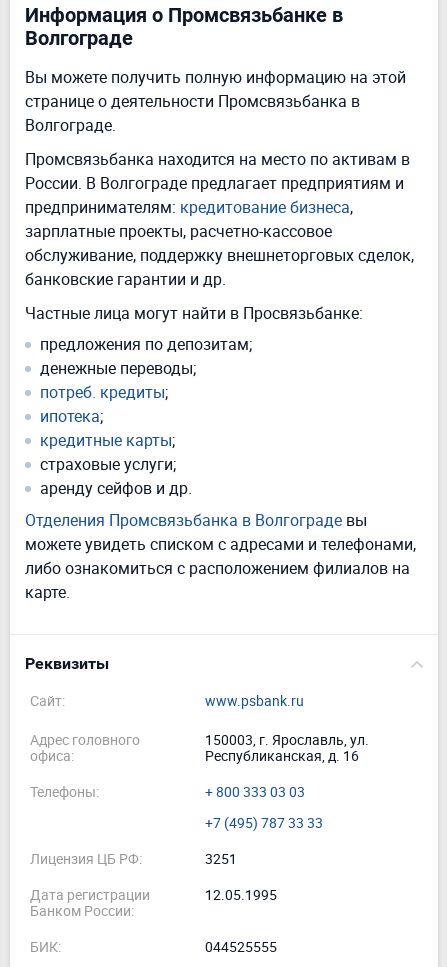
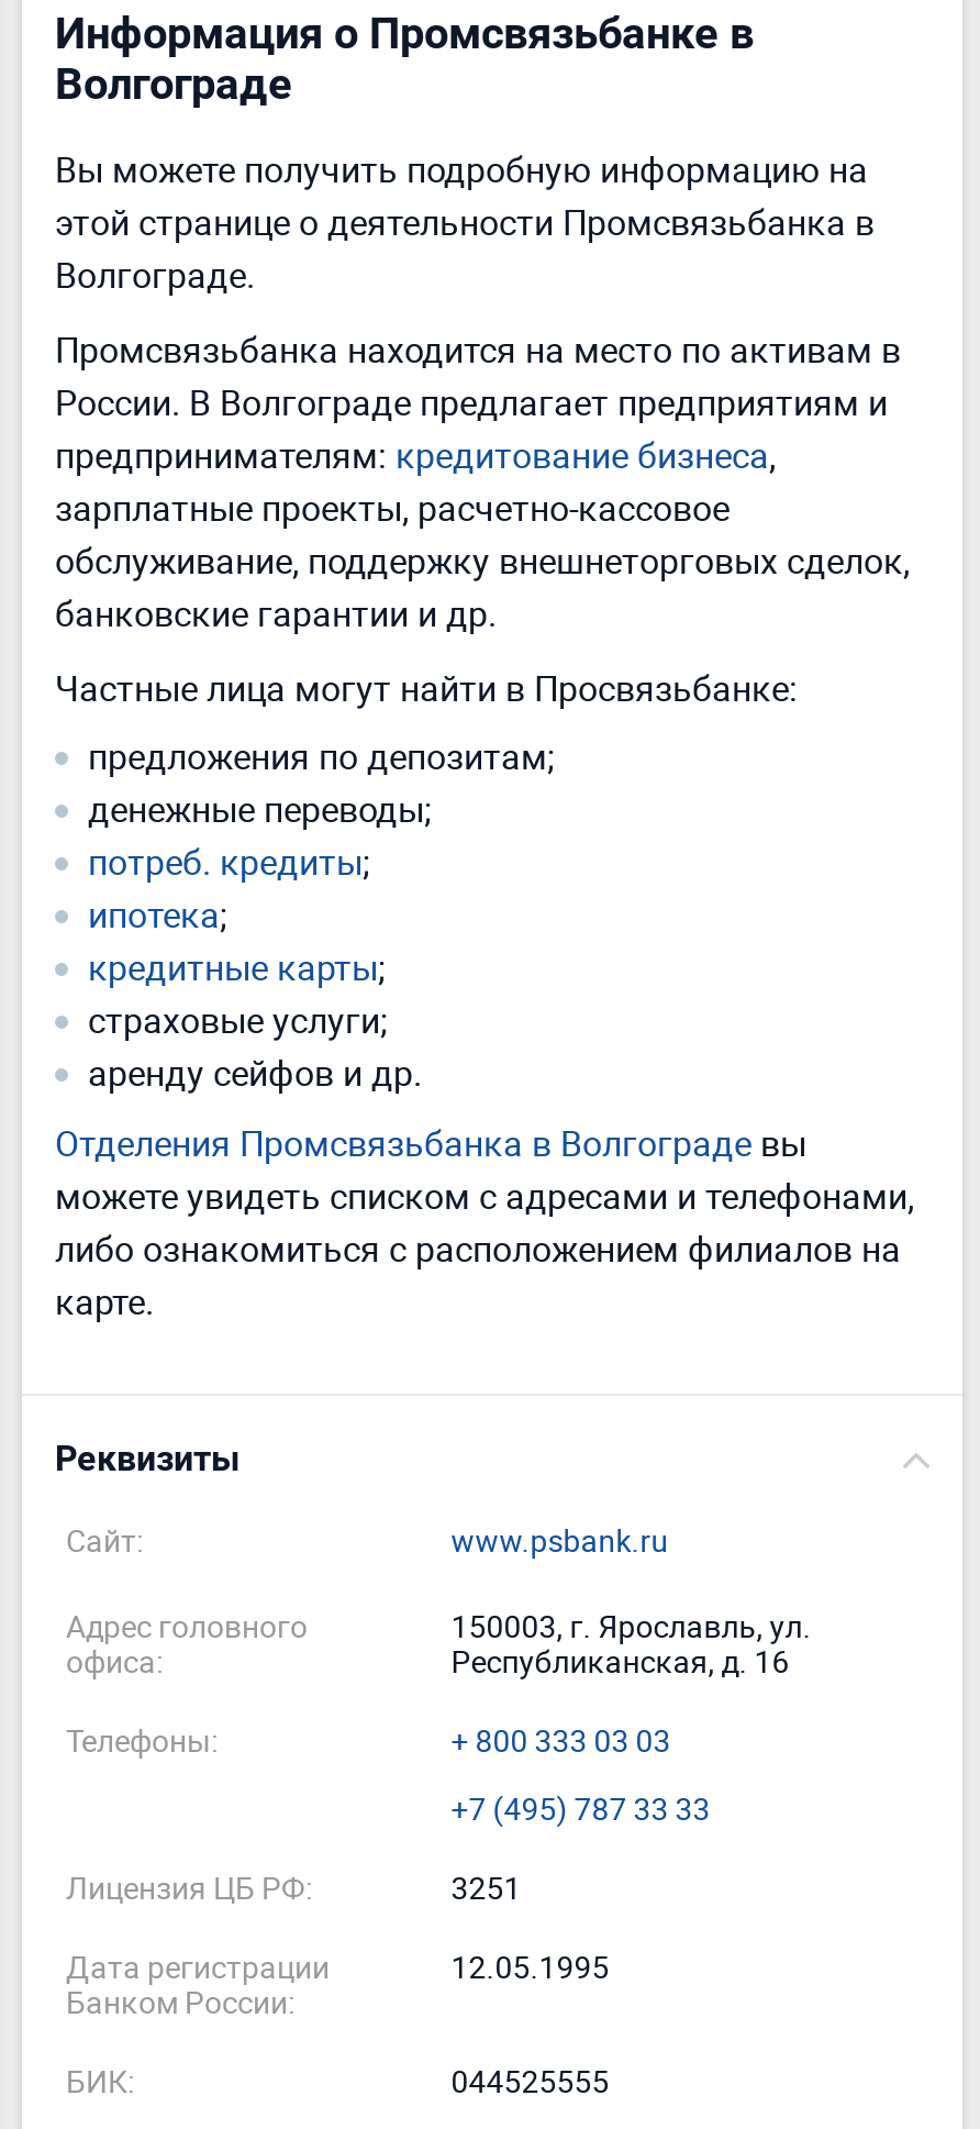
- Вы можете получить полную информацию на этой
- странице о деятельности Промсвязьбанка в
+ Вы можете получить подробную информацию на
+ этой странице о деятельности Промсвязьбанка в
